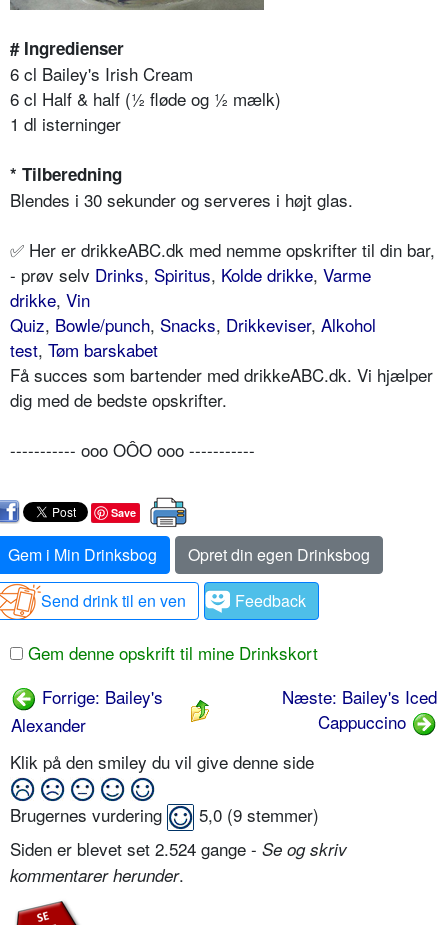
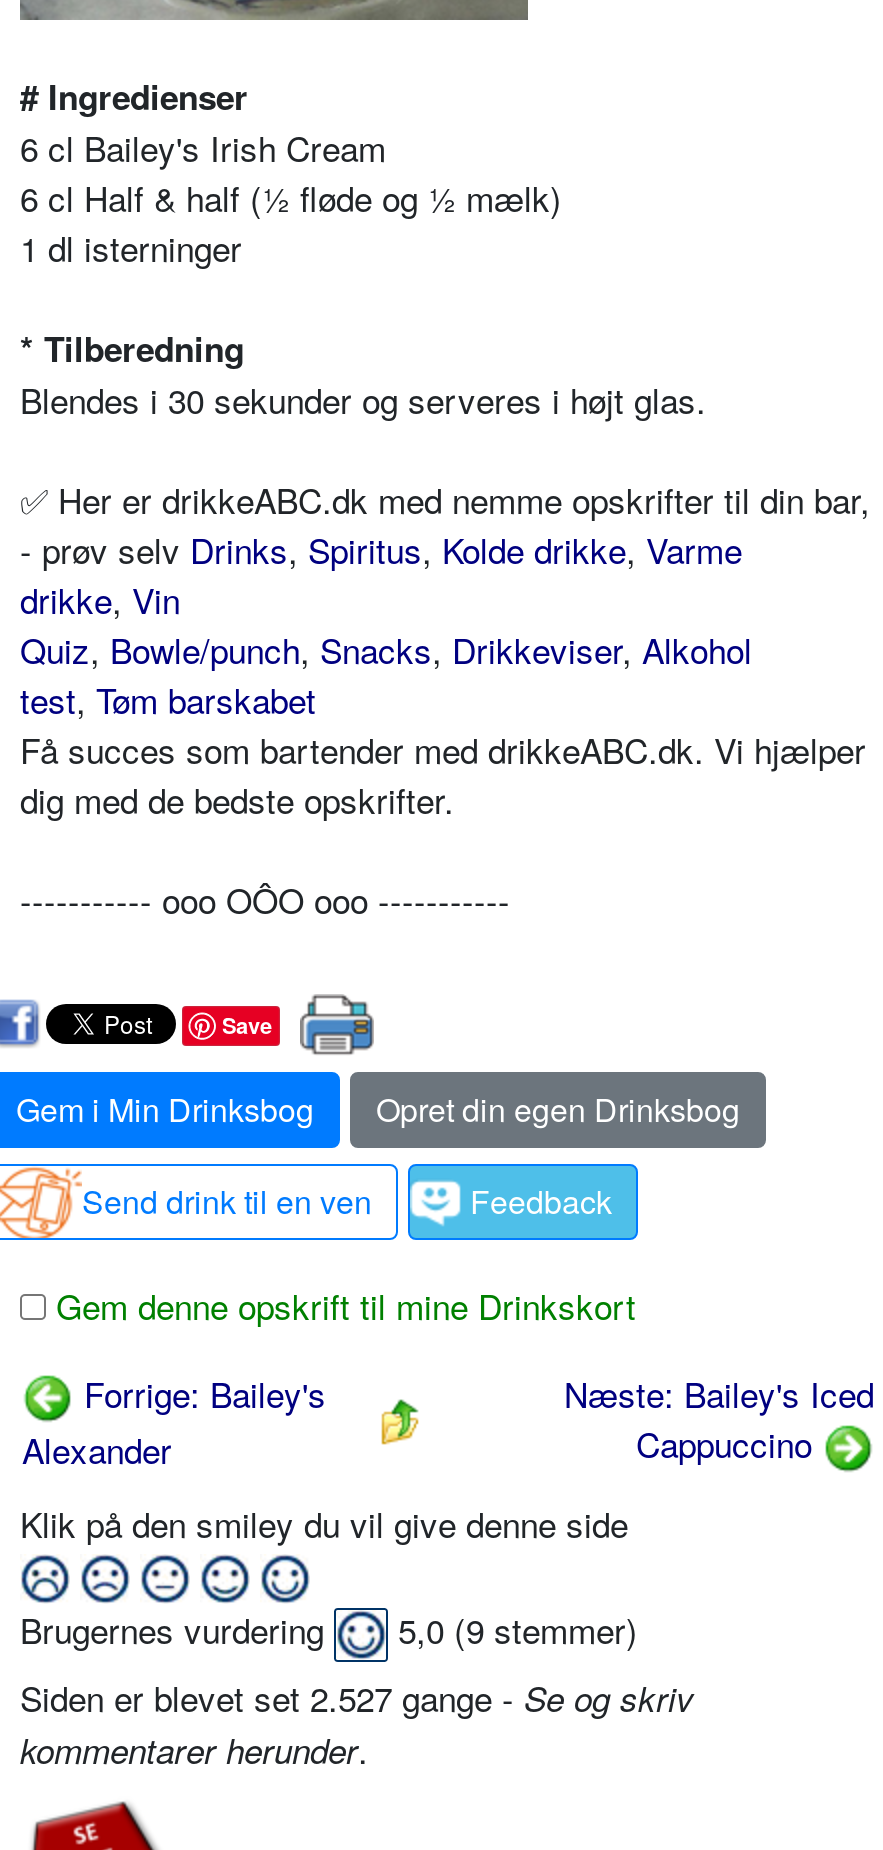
- Siden er blevet set 2.524 gange - Se og skriv
+ Siden er blevet set 2.527 gange - Se og skriv
